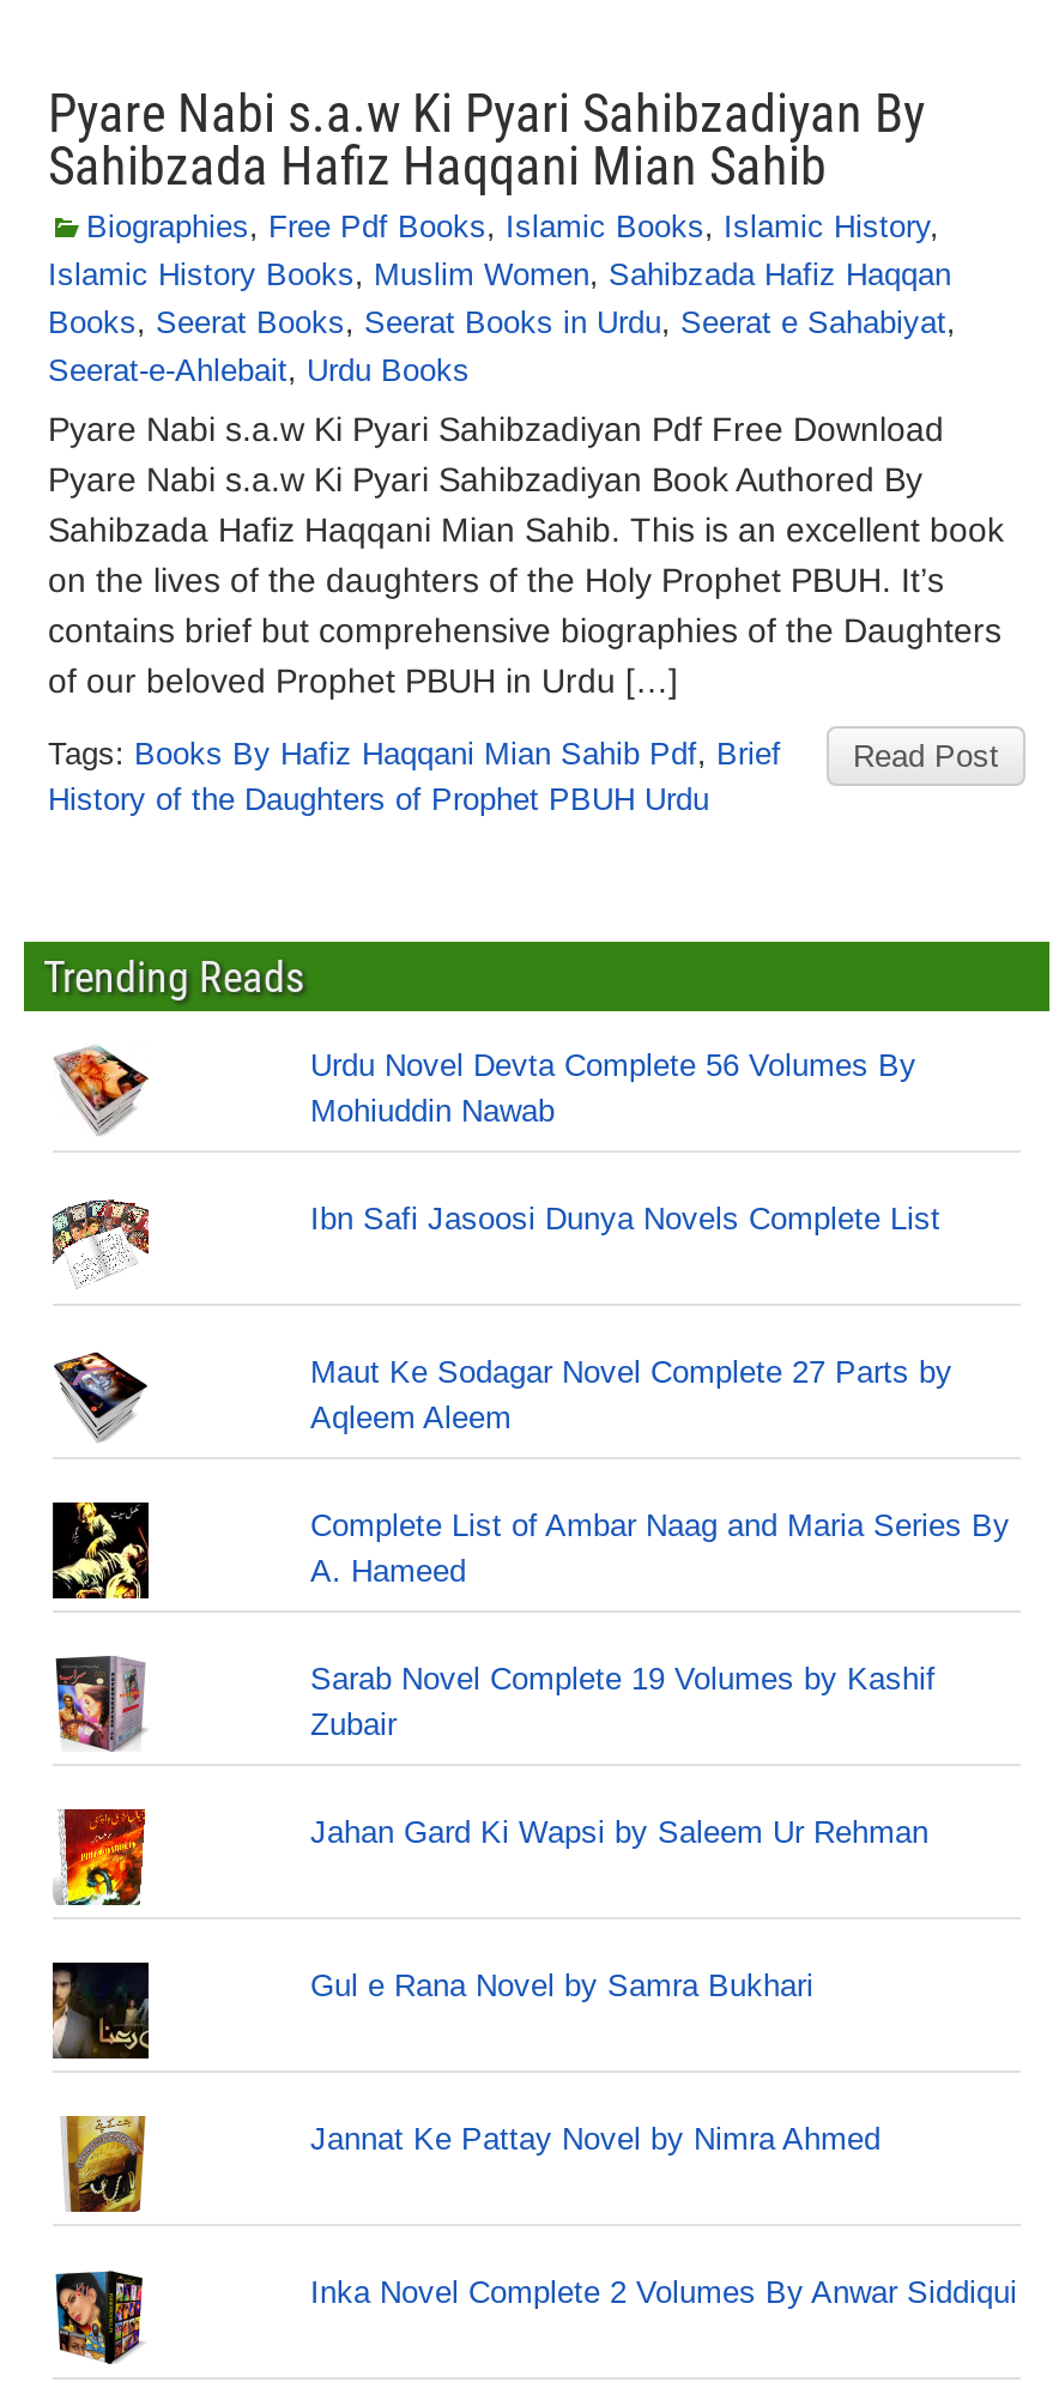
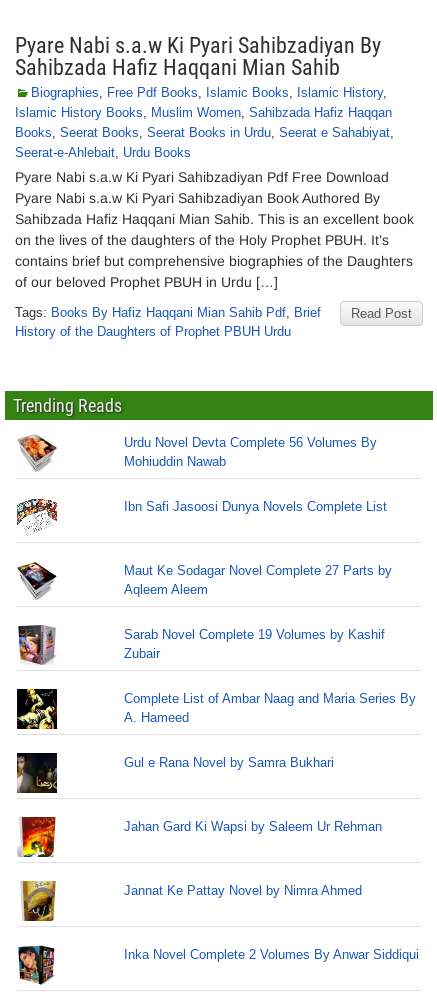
moved down: Complete List of Ambar Naag and Maria Series By | A. Hameed

moved up: Sarab Novel Complete 19 Volumes by Kashif | Zubair

moved down: [image]

moved down: Jahan Gard Ki Wapsi by Saleem Ur Rehman

moved up: [image]

moved up: Gul e Rana Novel by Samra Bukhari
